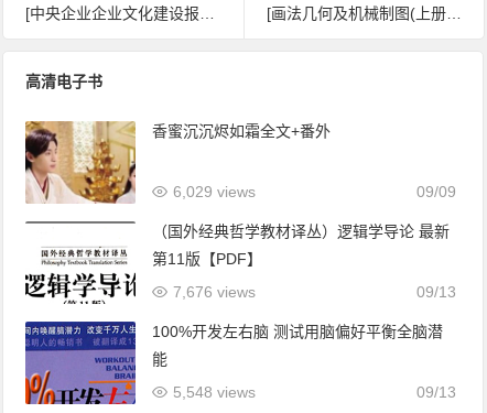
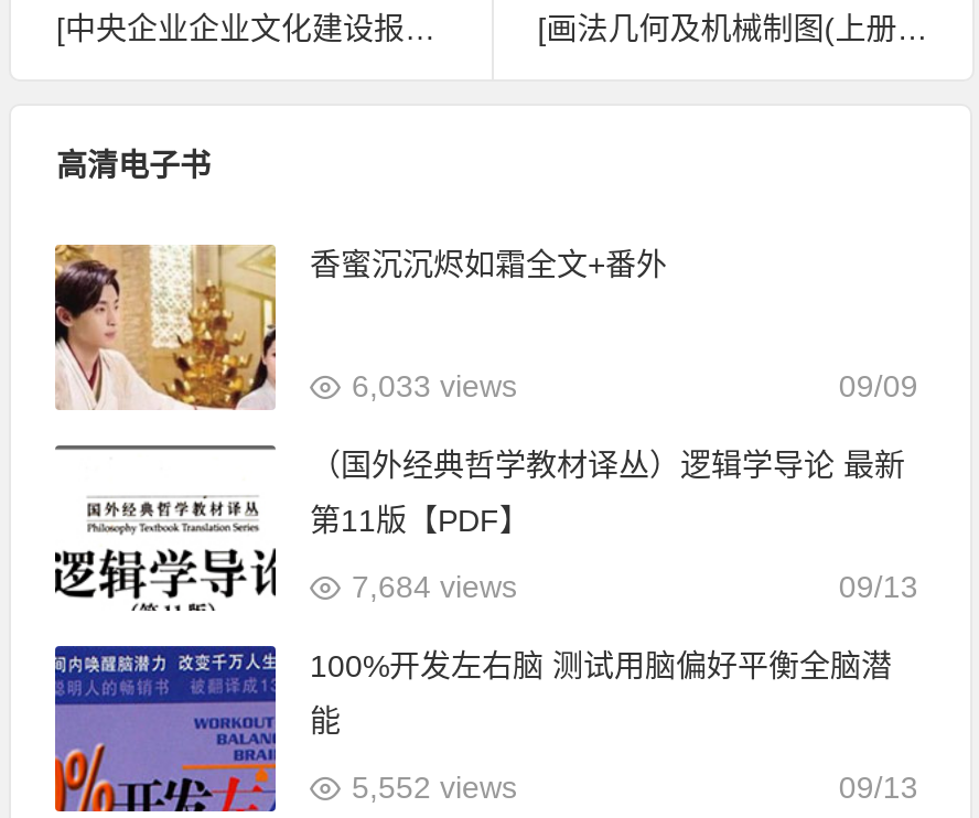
- 6,029 views
+ 6,033 views

- 7,676 views
+ 7,684 views

- 5,548 views
+ 5,552 views
